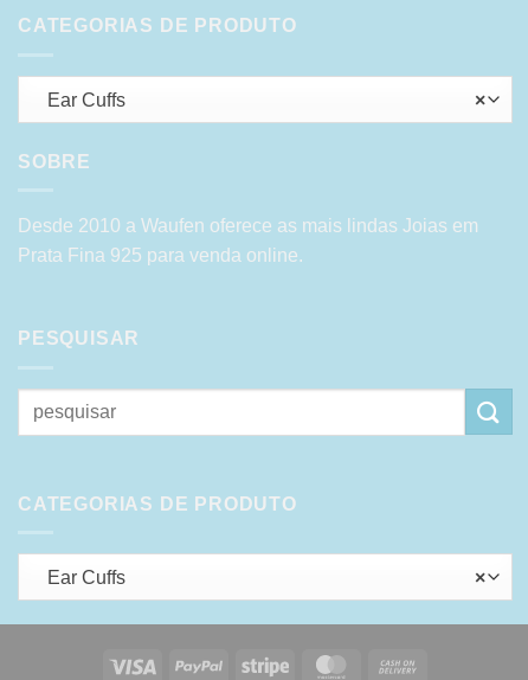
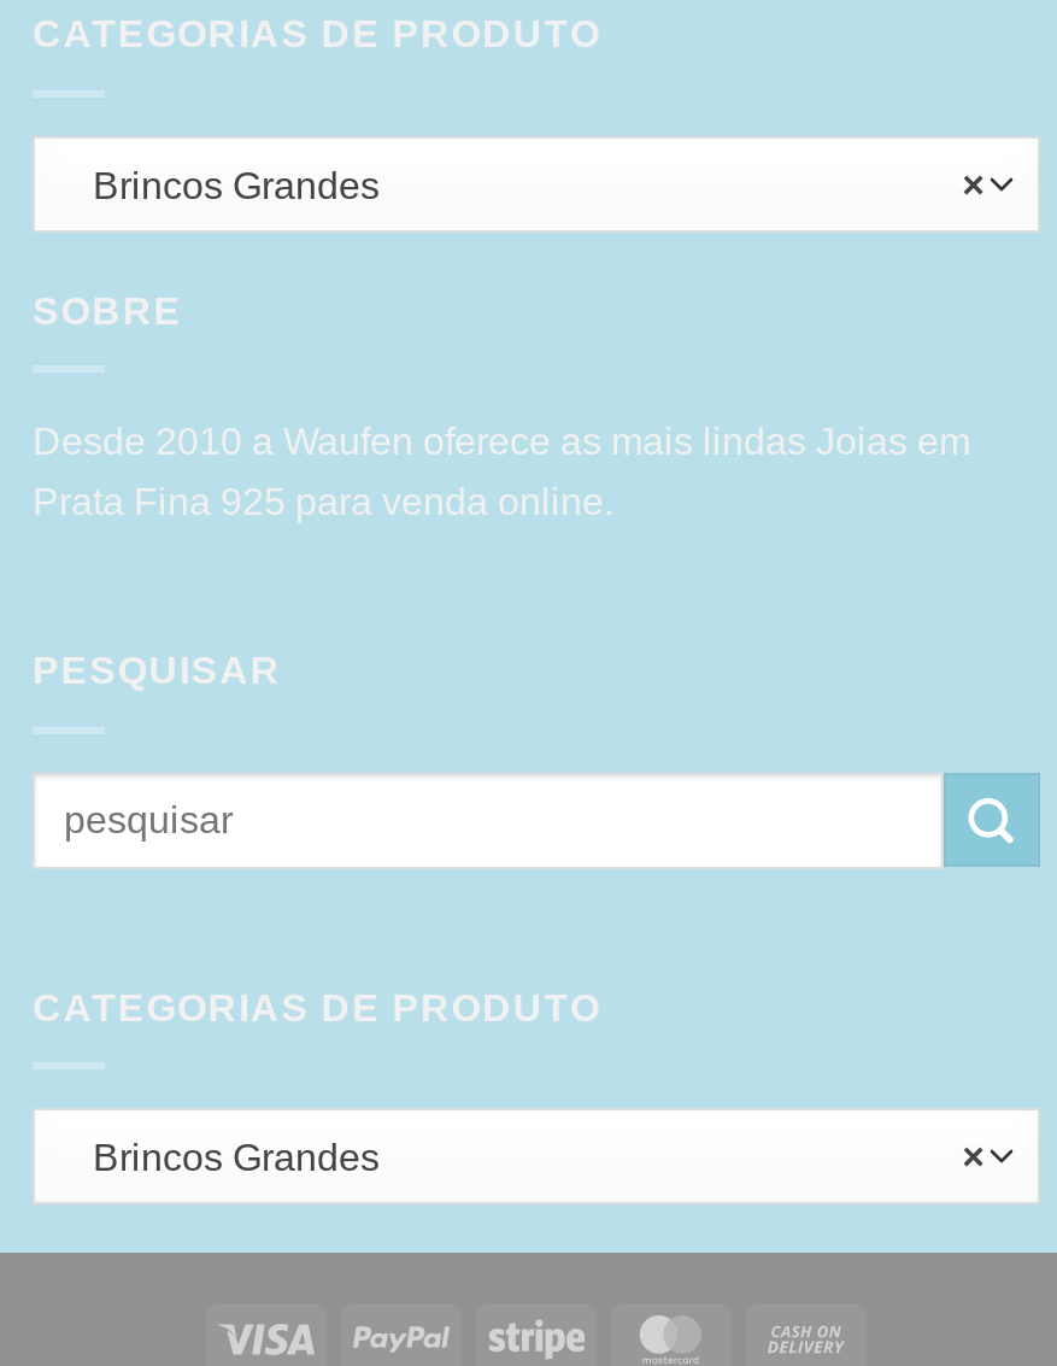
- Ear Cuffs
+ Brincos Grandes

- Ear Cuffs
+ Brincos Grandes
